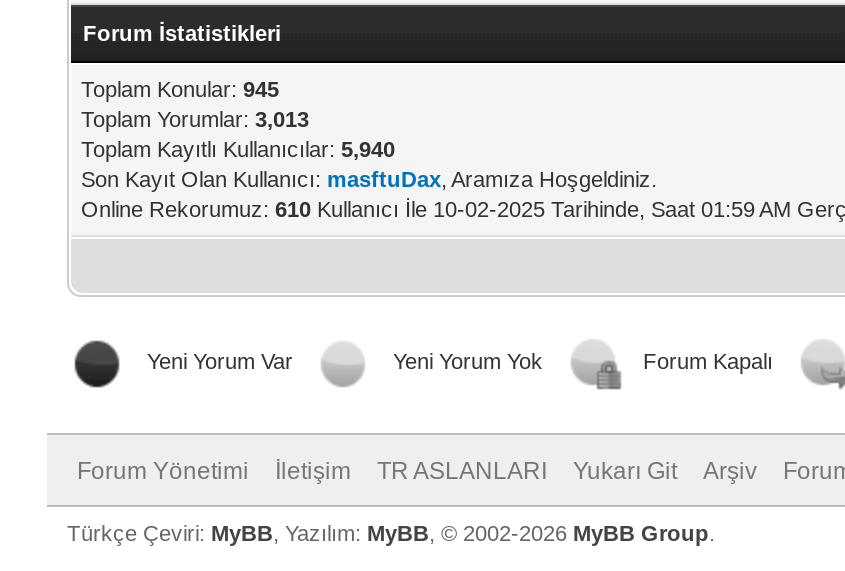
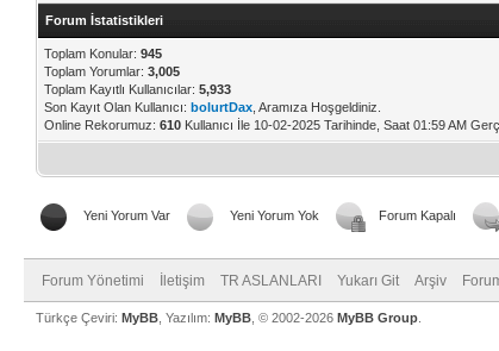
- Toplam Yorumlar: 3,013
+ Toplam Yorumlar: 3,005

- Toplam Kayıtlı Kullanıcılar: 5,940
+ Toplam Kayıtlı Kullanıcılar: 5,933

- Son Kayıt Olan Kullanıcı: masftuDax, Aramıza Hoşgeldiniz.
+ Son Kayıt Olan Kullanıcı: bolurtDax, Aramıza Hoşgeldiniz.
